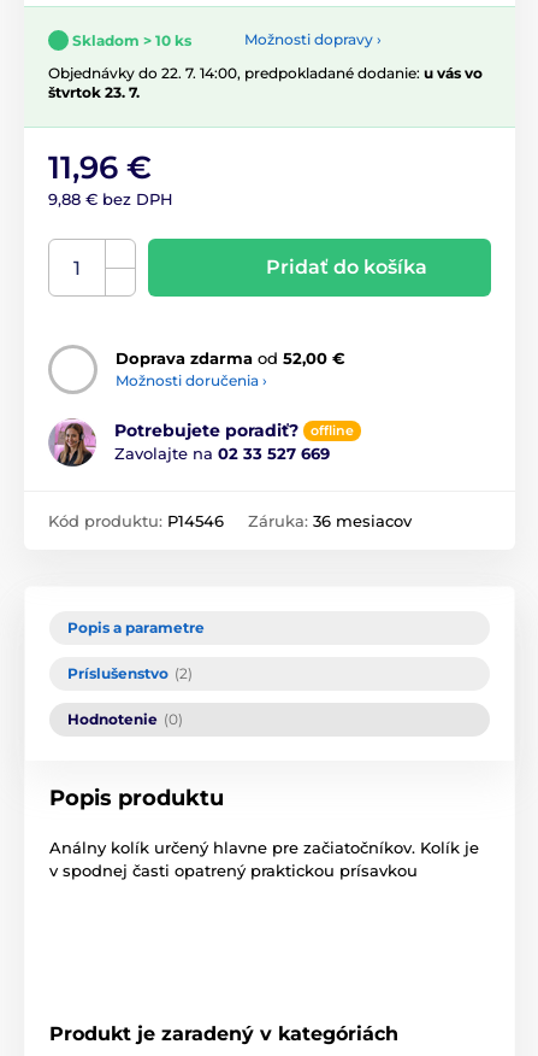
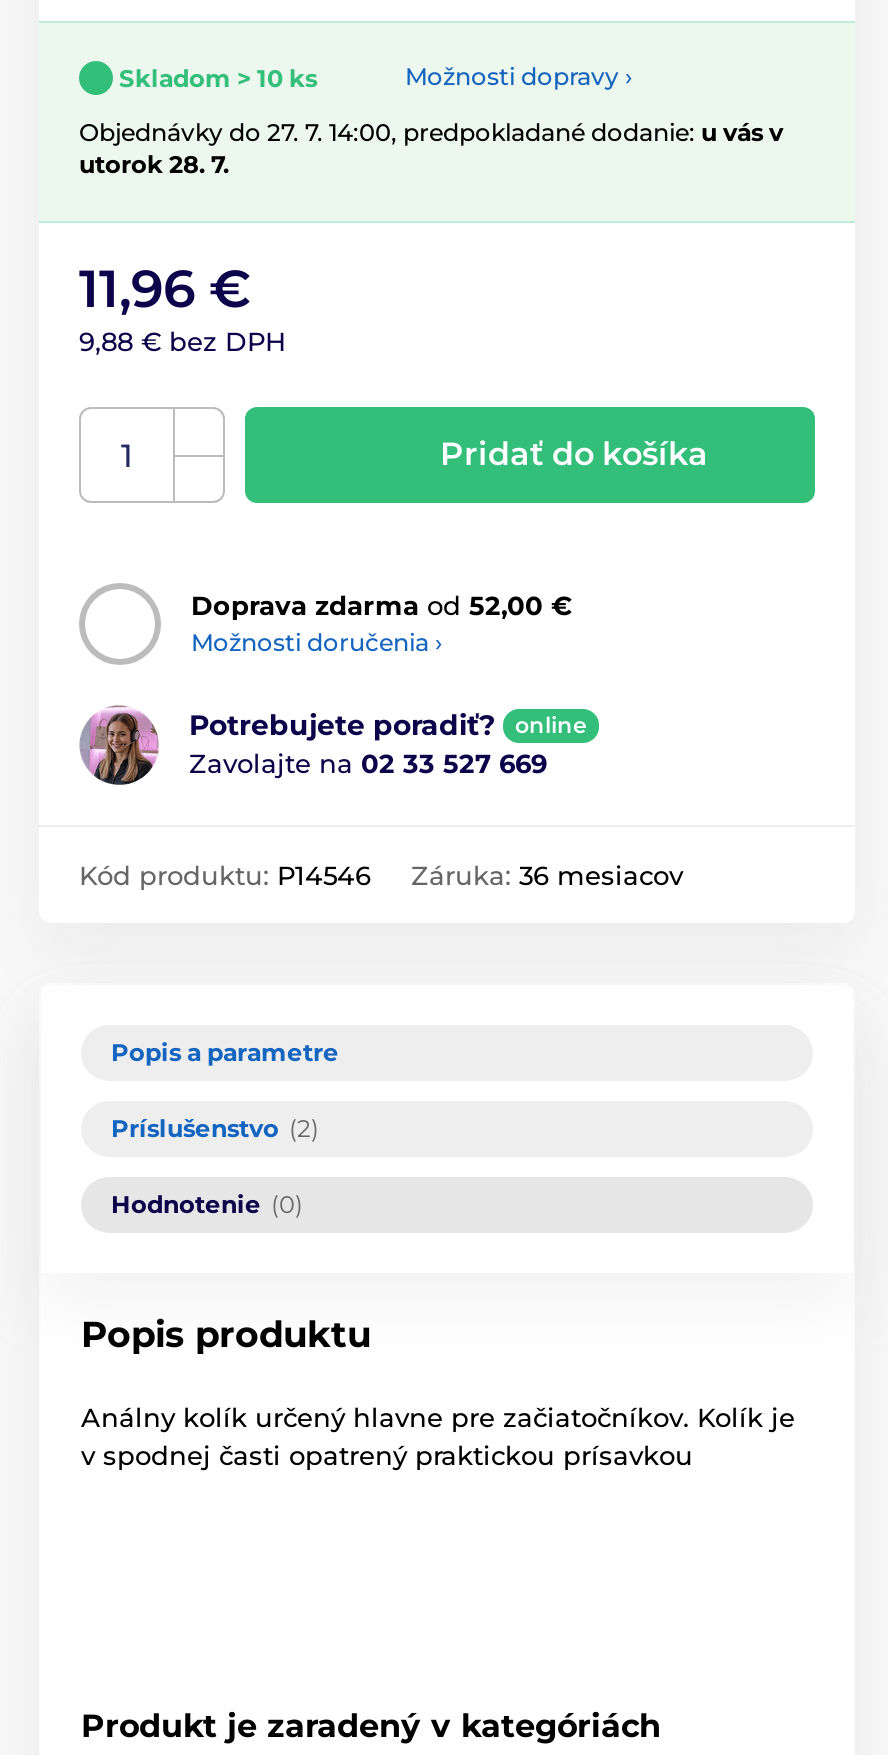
- Objednávky do 22. 7. 14:00, predpokladané dodanie: u vás vo
- štvrtok 23. 7.
+ Objednávky do 27. 7. 14:00, predpokladané dodanie: u vás v
+ utorok 28. 7.

- offline
+ online
